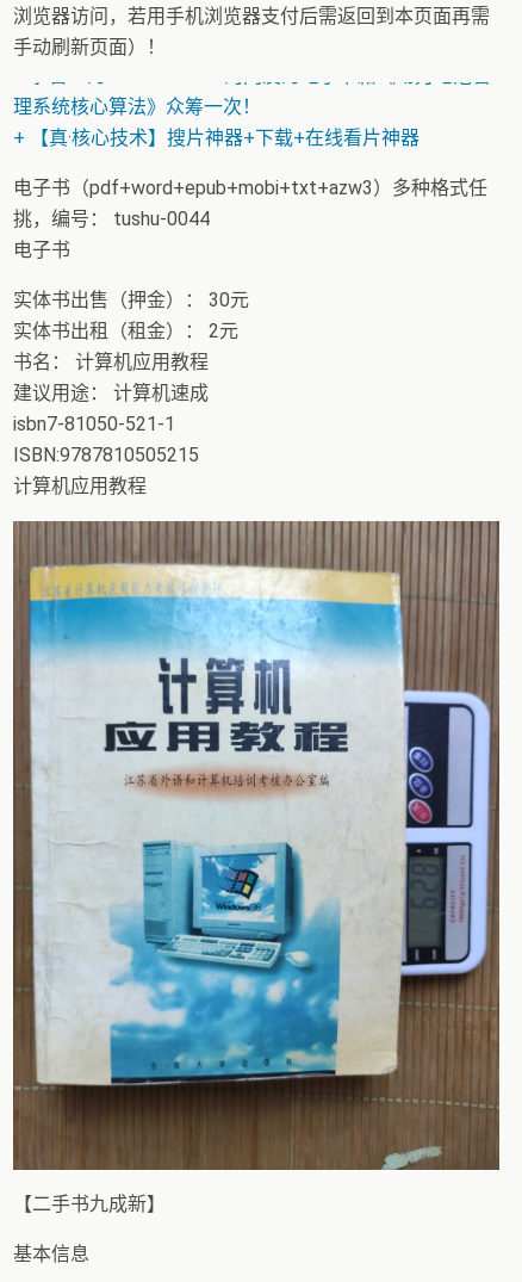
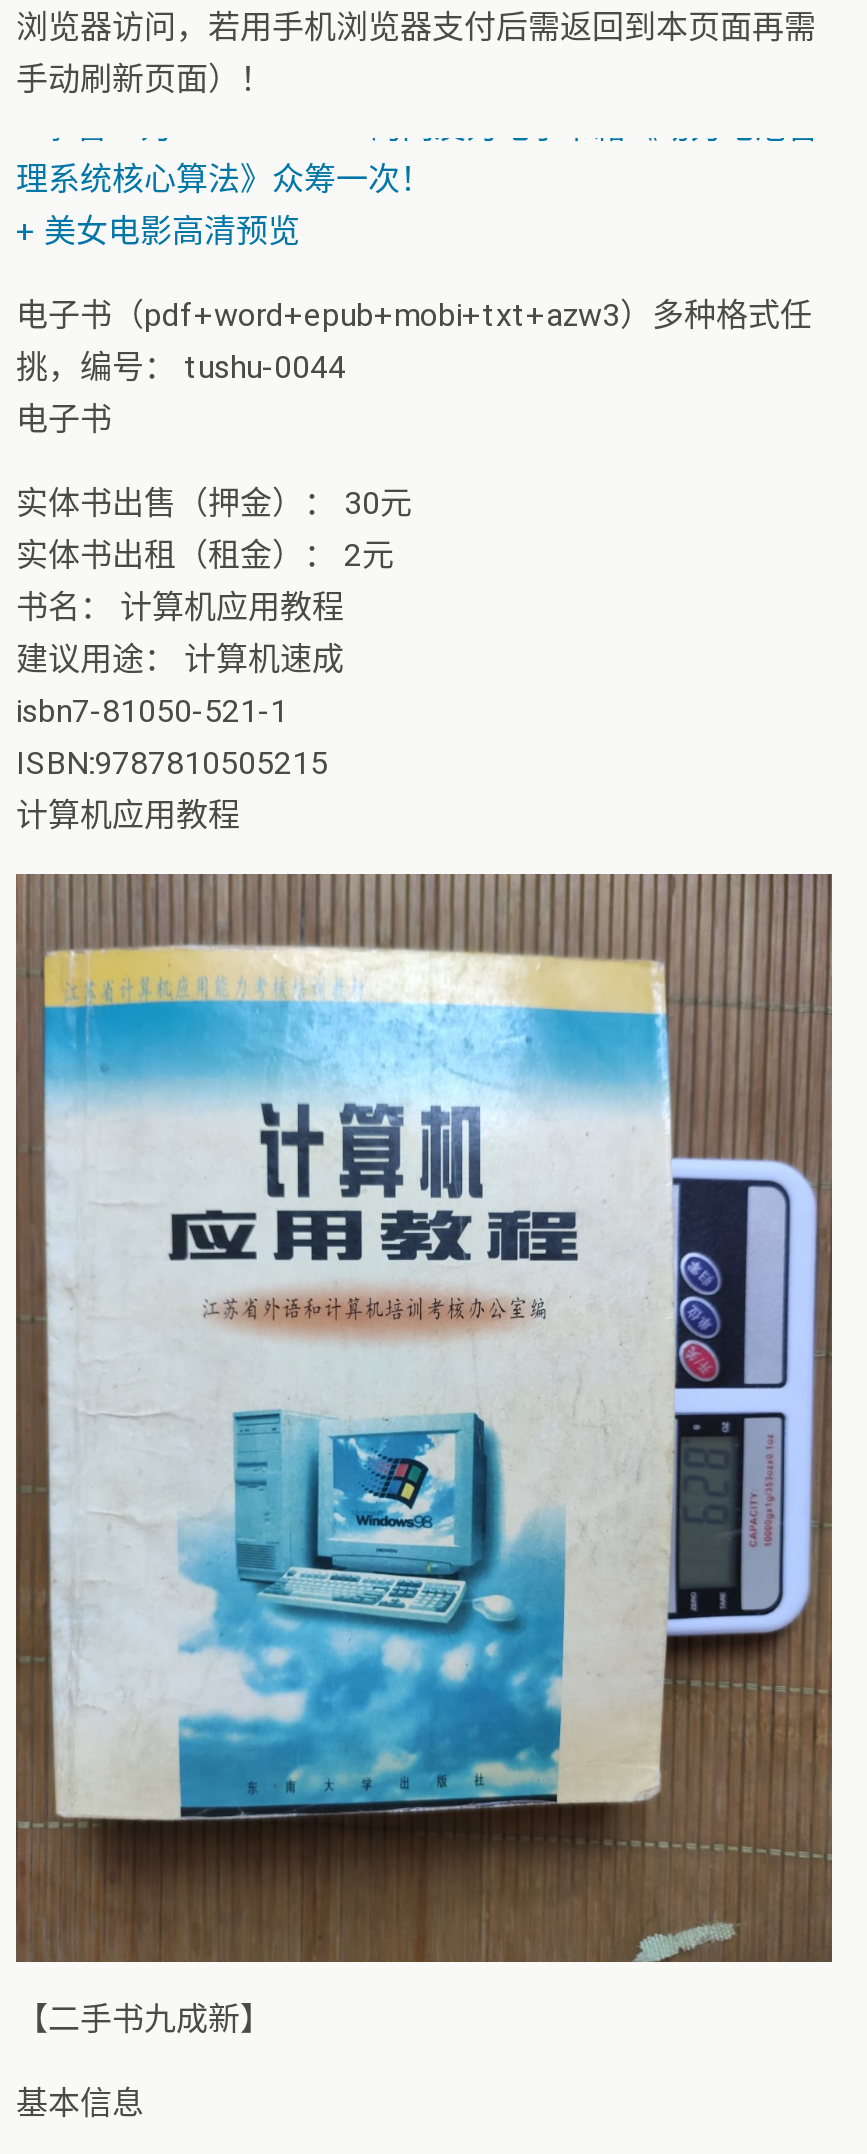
- + 【真·核心技术】搜片神器+下载+在线看片神器
+ + 美女电影高清预览
